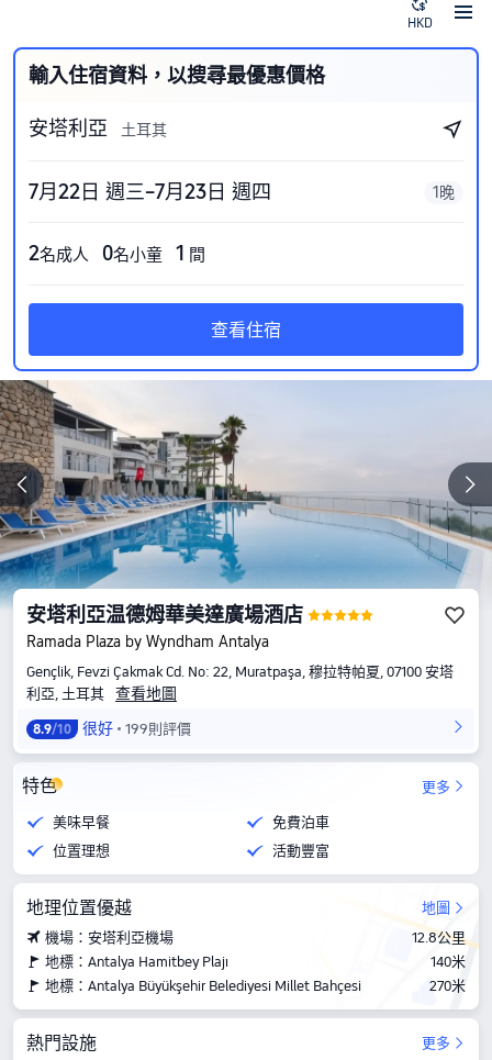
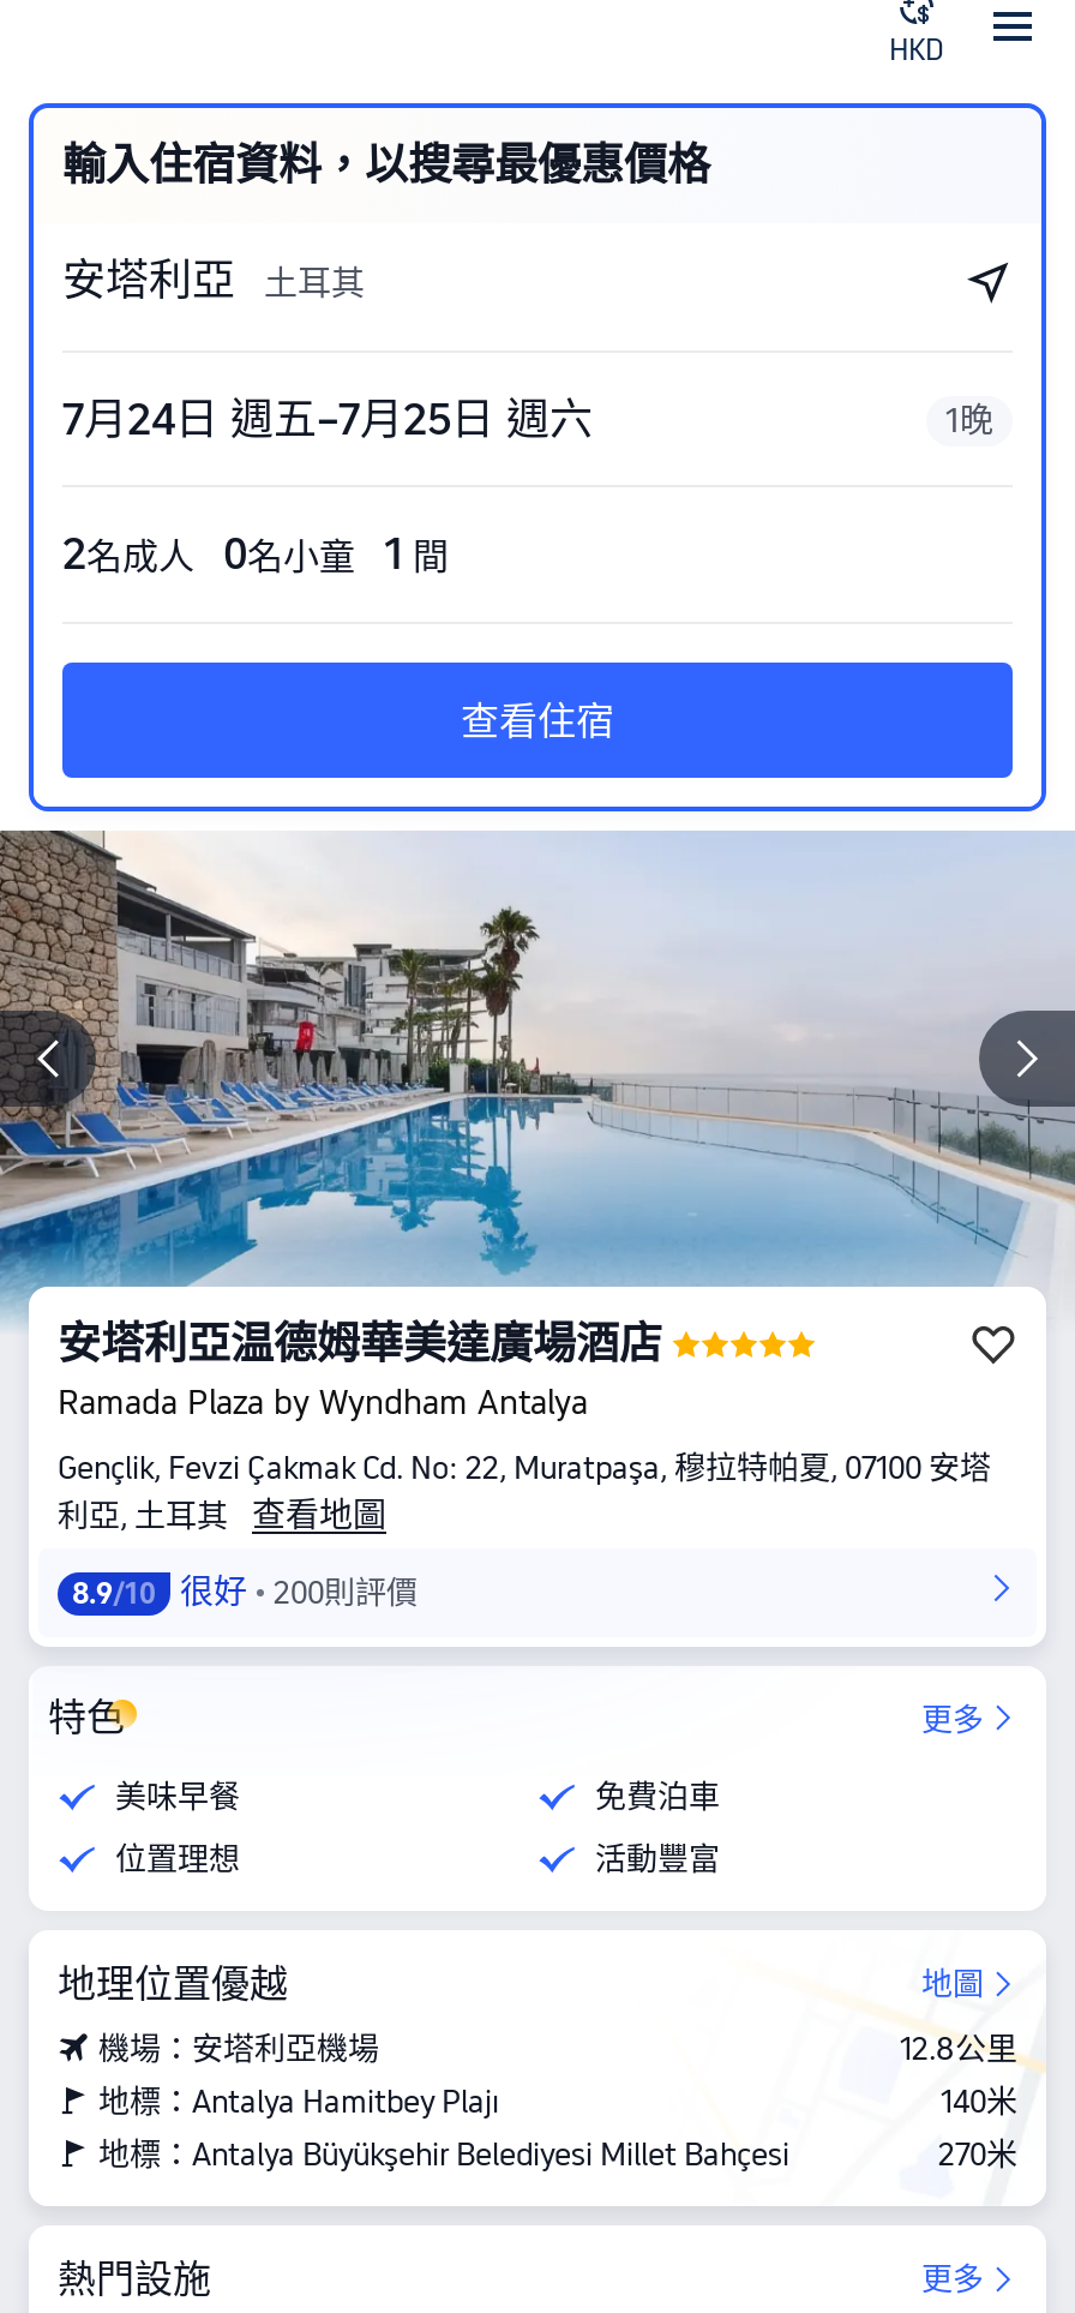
- 7月22日 週三–7月23日 週四
+ 7月24日 週五–7月25日 週六

- 8.9/10 很好 199則評價
+ 8.9/10 很好 200則評價
